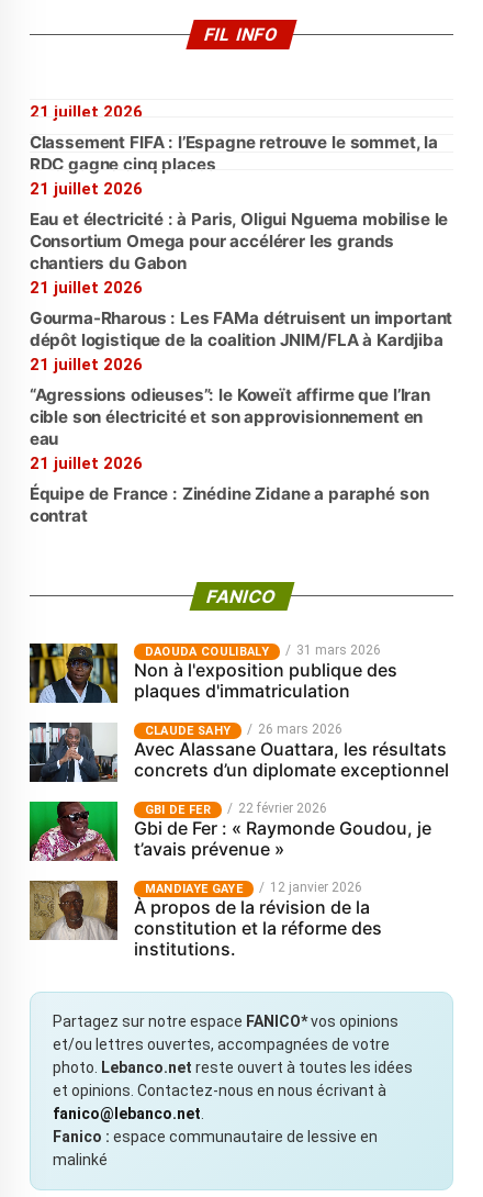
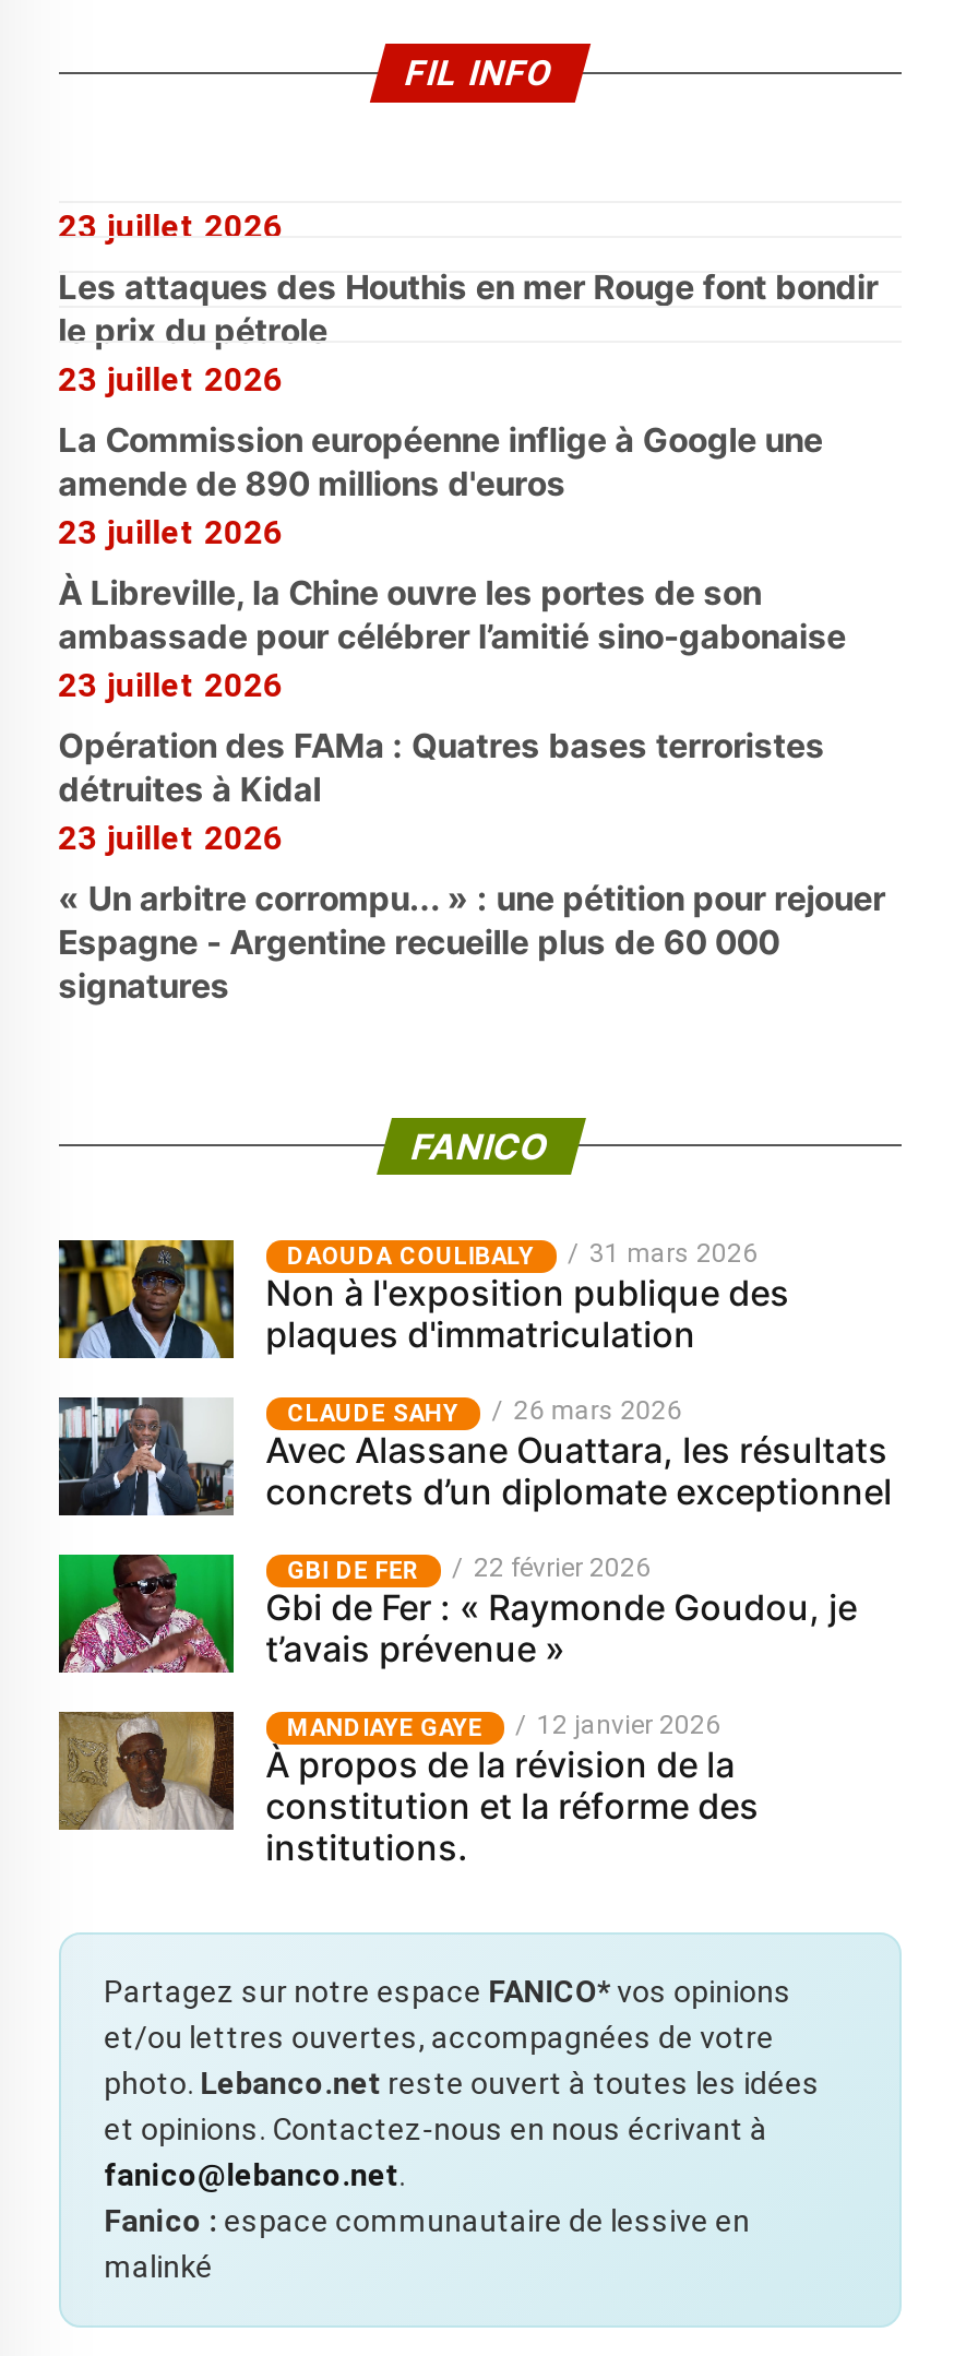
- 21 juillet 2026
+ 23 juillet 2026

- Classement FIFA : l’Espagne retrouve le sommet, la
- RDC gagne cinq places
- 21 juillet 2026
+ Les attaques des Houthis en mer Rouge font bondir
+ le prix du pétrole
+ 23 juillet 2026

- Eau et électricité : à Paris, Oligui Nguema mobilise le
- Consortium Omega pour accélérer les grands
- chantiers du Gabon
- 21 juillet 2026
+ La Commission européenne inflige à Google une
+ amende de 890 millions d'euros
+ 23 juillet 2026

- Gourma-Rharous : Les FAMa détruisent un important
- dépôt logistique de la coalition JNIM/FLA à Kardjiba
- 21 juillet 2026
+ À Libreville, la Chine ouvre les portes de son
+ ambassade pour célébrer l’amitié sino-gabonaise
+ 23 juillet 2026

- “Agressions odieuses”: le Koweït affirme que l’Iran
- cible son électricité et son approvisionnement en
- eau
- 21 juillet 2026
+ Opération des FAMa : Quatres bases terroristes
+ détruites à Kidal
+ 23 juillet 2026

- Équipe de France : Zinédine Zidane a paraphé son
- contrat
+ « Un arbitre corrompu... » : une pétition pour rejouer
+ Espagne - Argentine recueille plus de 60 000
+ signatures
